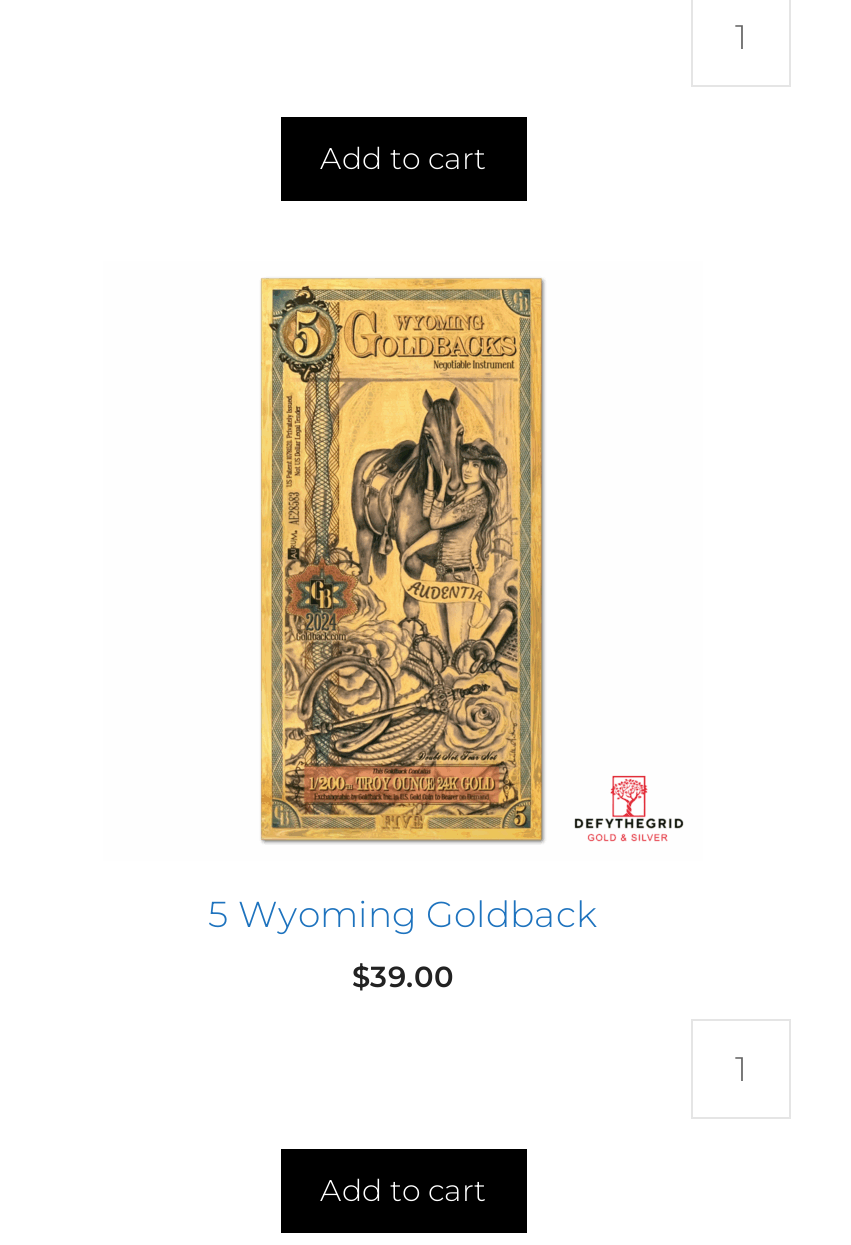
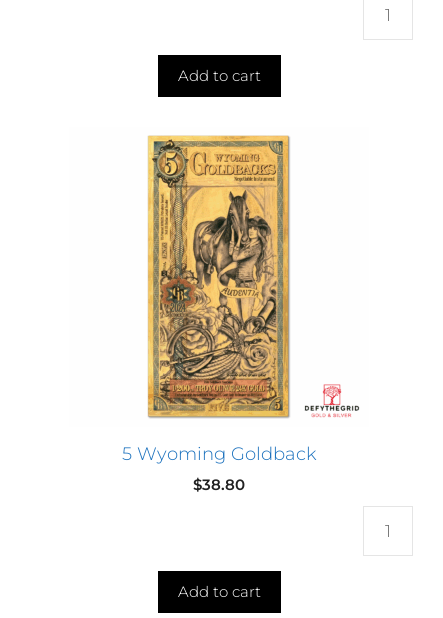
- $39.00
+ $38.80
